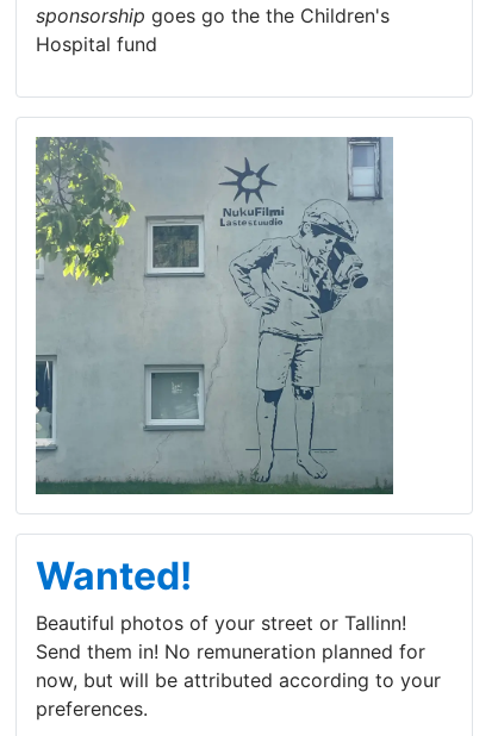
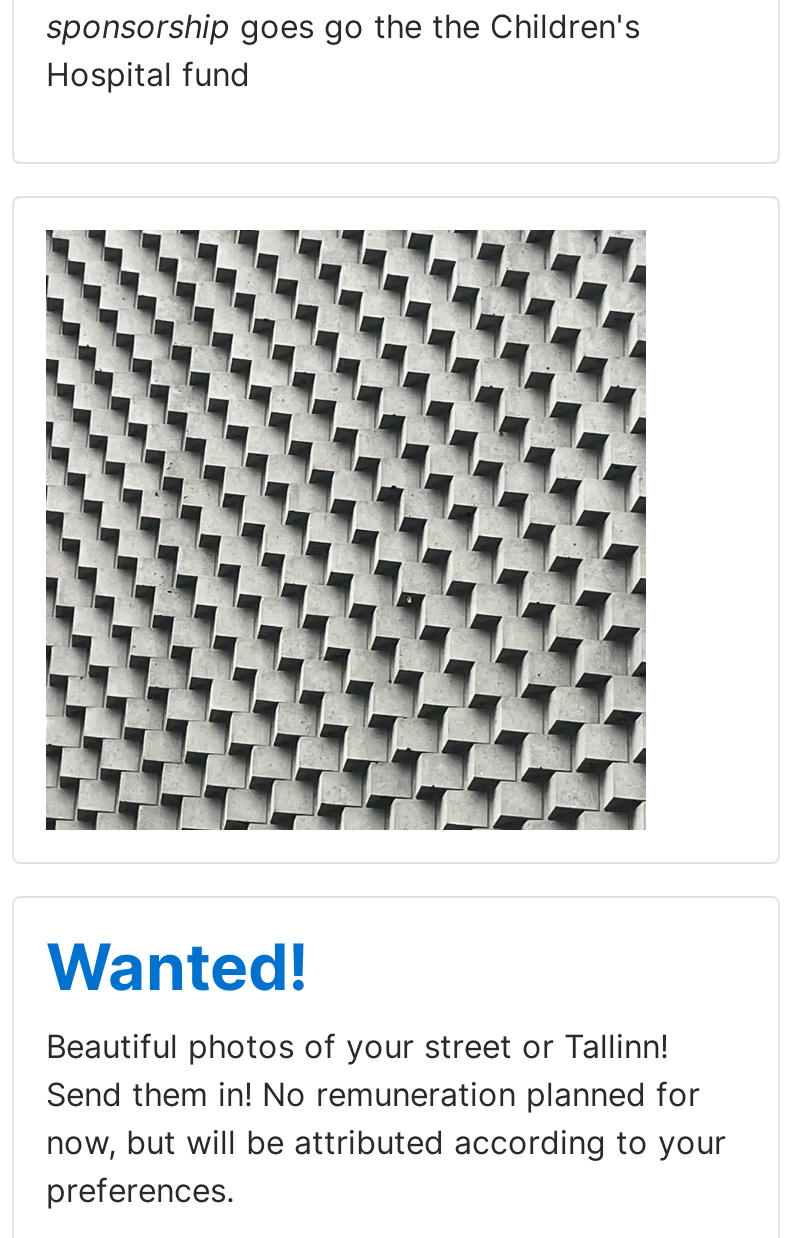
- [image]
+ [image]
